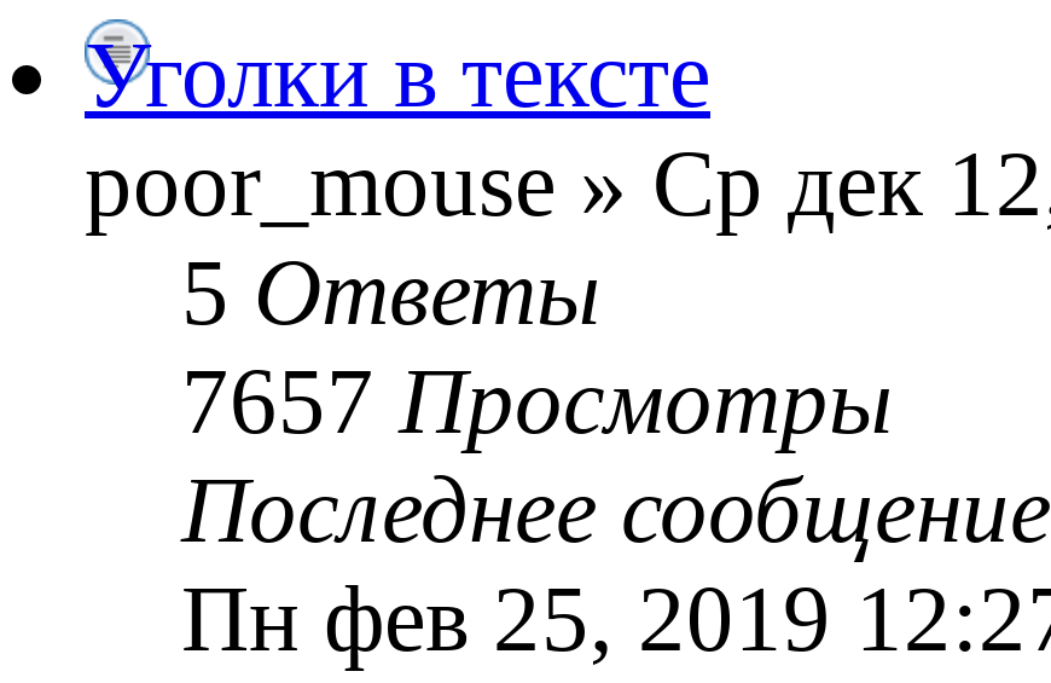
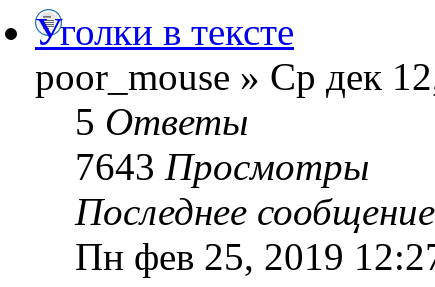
- 7657 Просмотры
+ 7643 Просмотры
